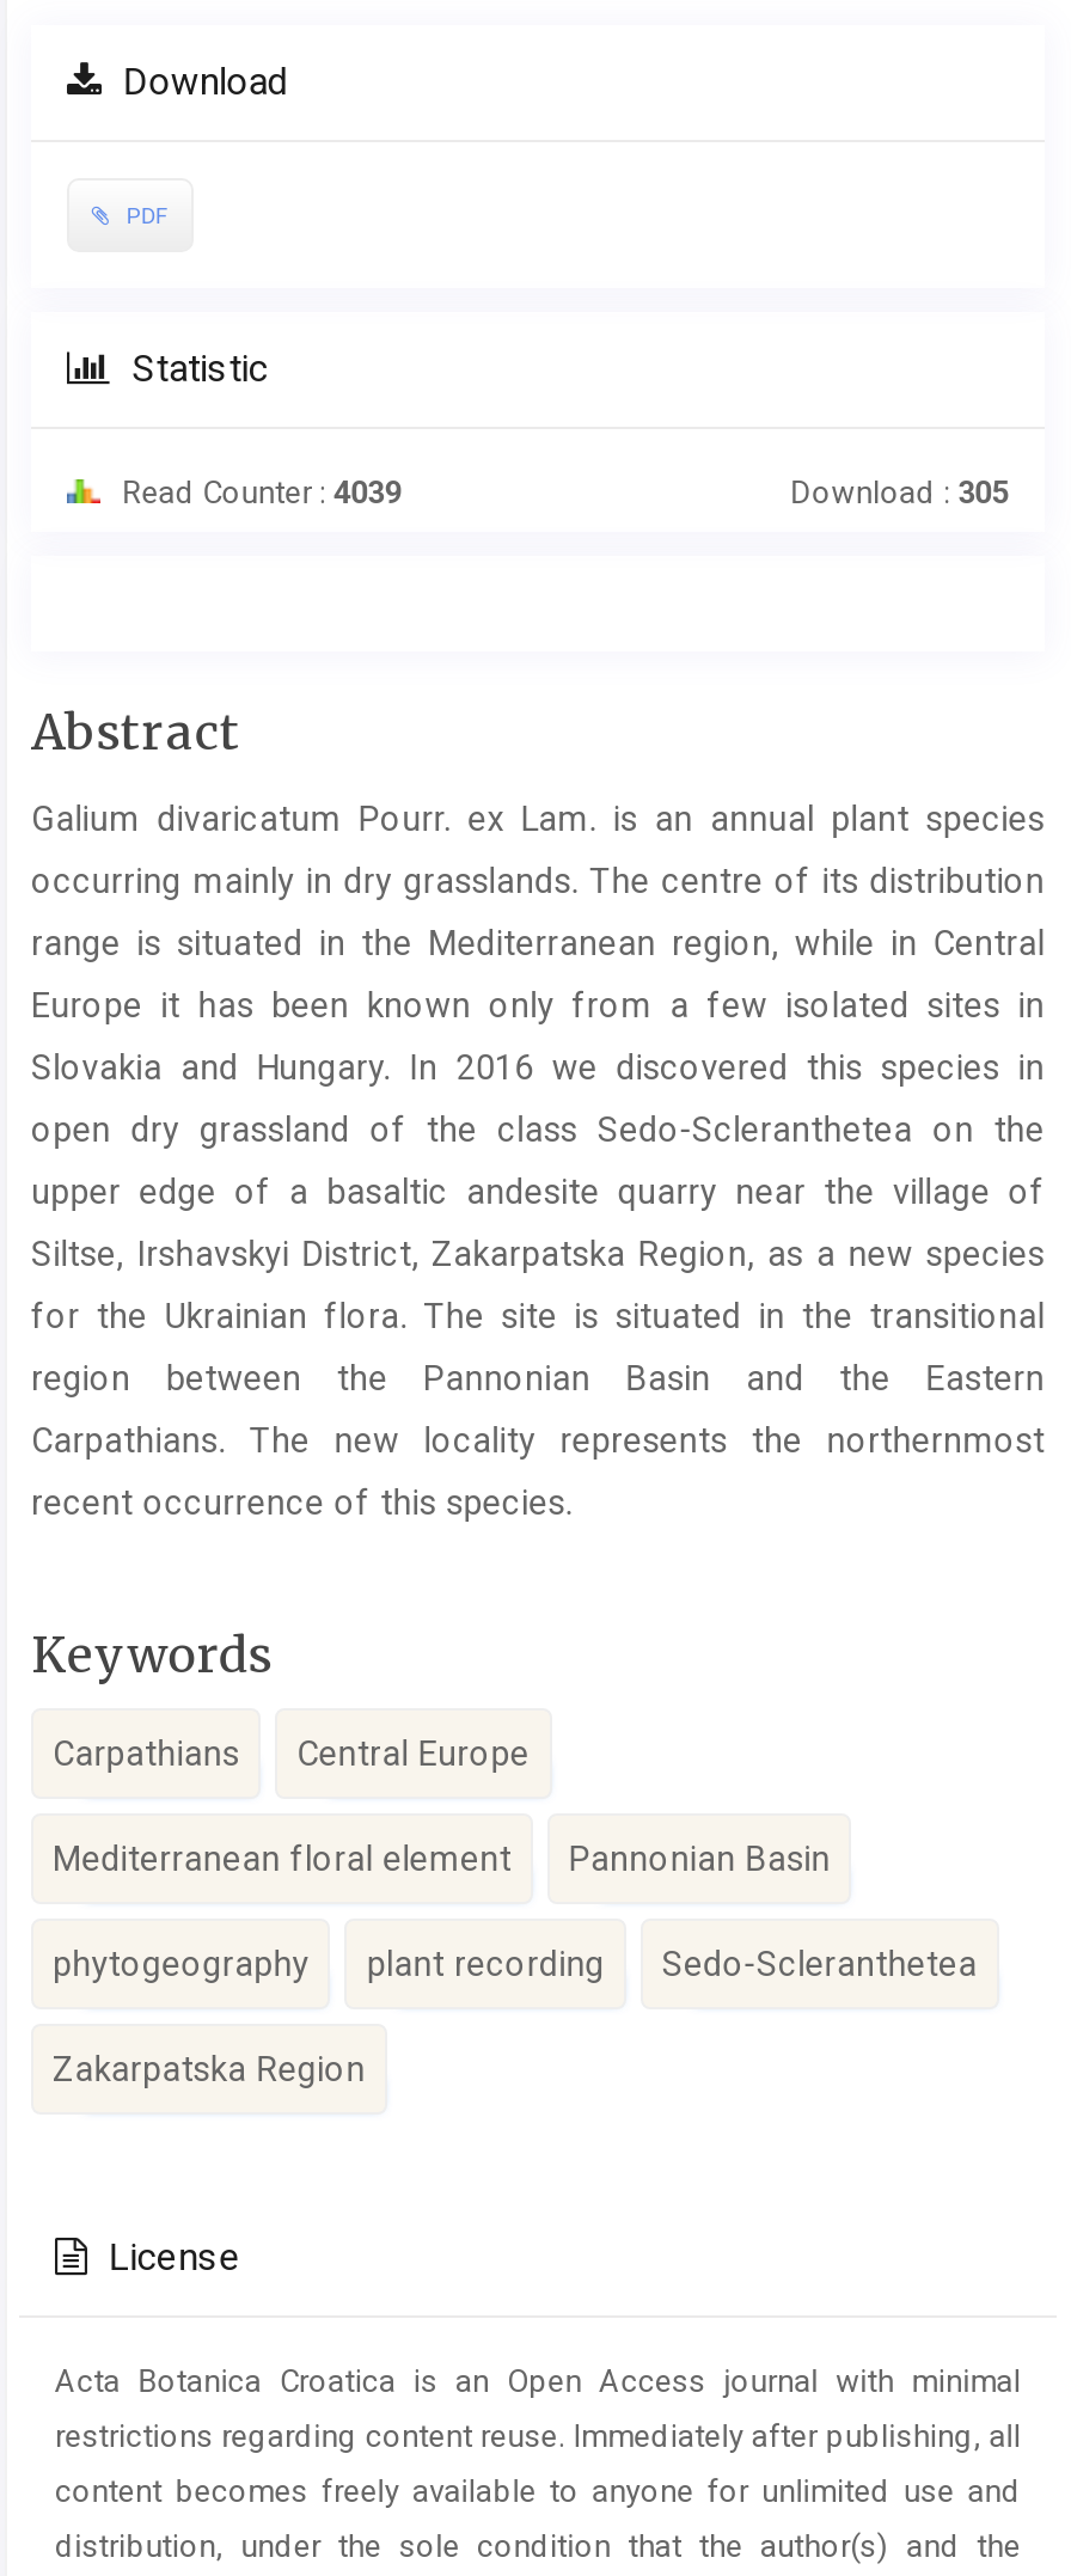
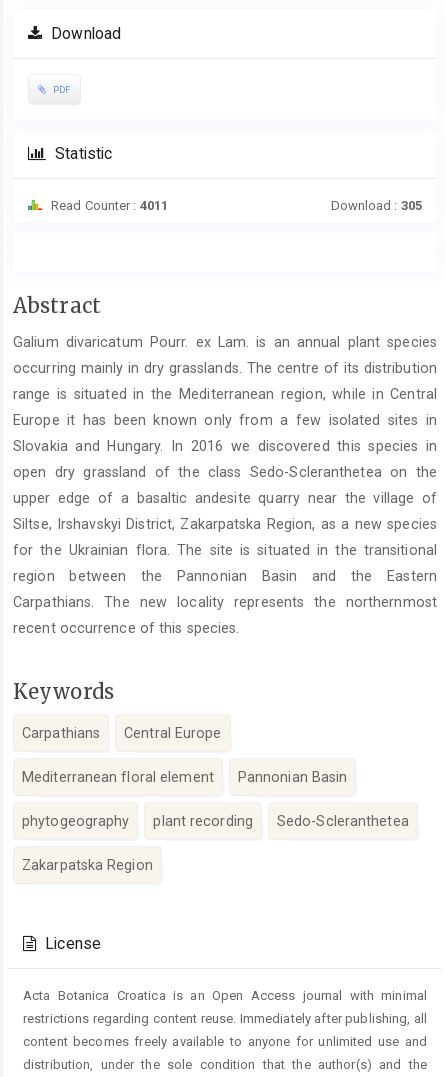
- Read Counter : 4039
+ Read Counter : 4011
